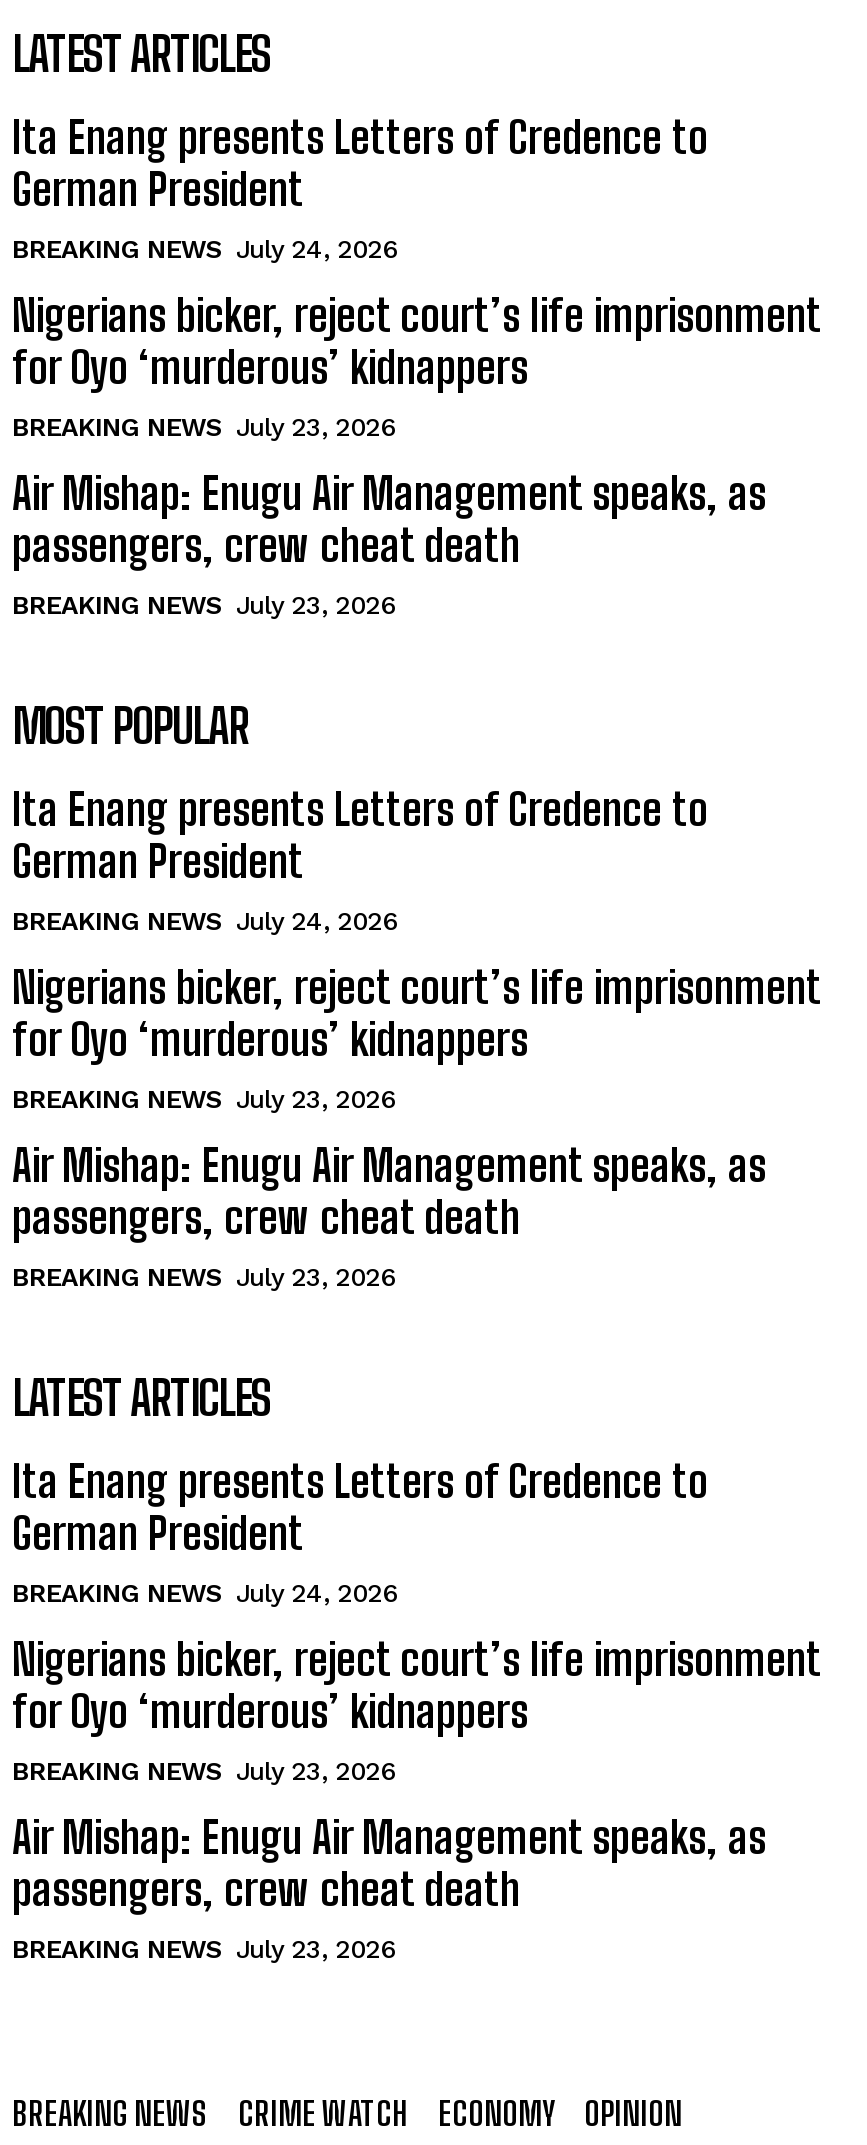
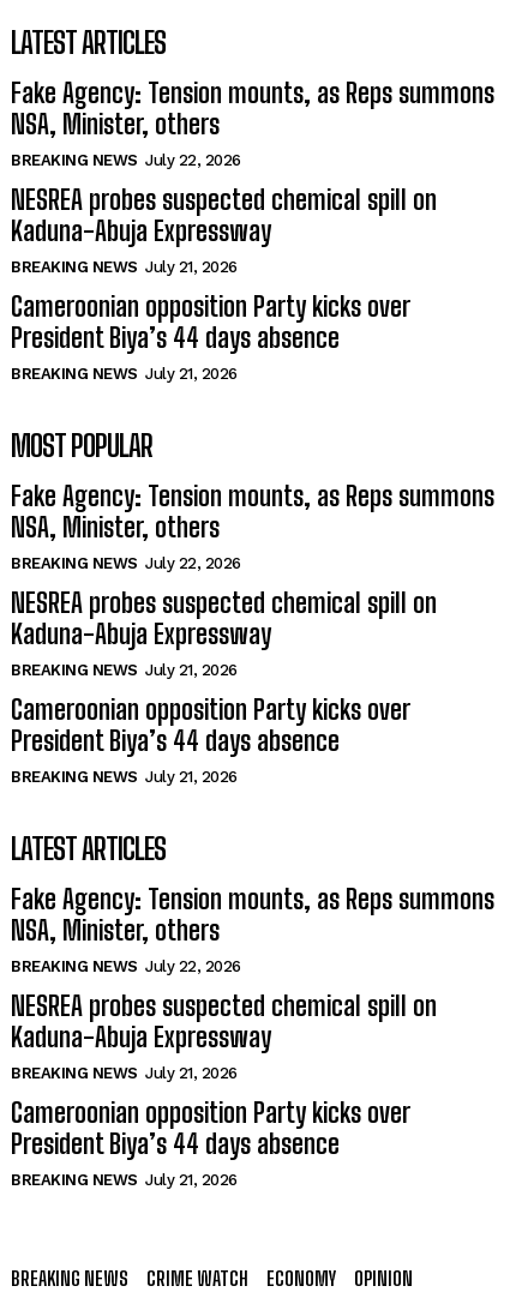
- Ita Enang presents Letters of Credence to
- German President
- BREAKING NEWS July 24, 2026
- Nigerians bicker, reject court’s life imprisonment
- for Oyo ‘murderous’ kidnappers
- BREAKING NEWS July 23, 2026
- Air Mishap: Enugu Air Management speaks, as
- passengers, crew cheat death
- BREAKING NEWS July 23, 2026
+ Fake Agency: Tension mounts, as Reps summons
+ NSA, Minister, others
+ BREAKING NEWS July 22, 2026
+ NESREA probes suspected chemical spill on
+ Kaduna-Abuja Expressway
+ BREAKING NEWS July 21, 2026
+ Cameroonian opposition Party kicks over
+ President Biya’s 44 days absence
+ BREAKING NEWS July 21, 2026

- Ita Enang presents Letters of Credence to
- German President
- BREAKING NEWS July 24, 2026
- Nigerians bicker, reject court’s life imprisonment
- for Oyo ‘murderous’ kidnappers
- BREAKING NEWS July 23, 2026
- Air Mishap: Enugu Air Management speaks, as
- passengers, crew cheat death
- BREAKING NEWS July 23, 2026
+ Fake Agency: Tension mounts, as Reps summons
+ NSA, Minister, others
+ BREAKING NEWS July 22, 2026
+ NESREA probes suspected chemical spill on
+ Kaduna-Abuja Expressway
+ BREAKING NEWS July 21, 2026
+ Cameroonian opposition Party kicks over
+ President Biya’s 44 days absence
+ BREAKING NEWS July 21, 2026

- Ita Enang presents Letters of Credence to
- German President
- BREAKING NEWS July 24, 2026
- Nigerians bicker, reject court’s life imprisonment
- for Oyo ‘murderous’ kidnappers
- BREAKING NEWS July 23, 2026
- Air Mishap: Enugu Air Management speaks, as
- passengers, crew cheat death
- BREAKING NEWS July 23, 2026
+ Fake Agency: Tension mounts, as Reps summons
+ NSA, Minister, others
+ BREAKING NEWS July 22, 2026
+ NESREA probes suspected chemical spill on
+ Kaduna-Abuja Expressway
+ BREAKING NEWS July 21, 2026
+ Cameroonian opposition Party kicks over
+ President Biya’s 44 days absence
+ BREAKING NEWS July 21, 2026
